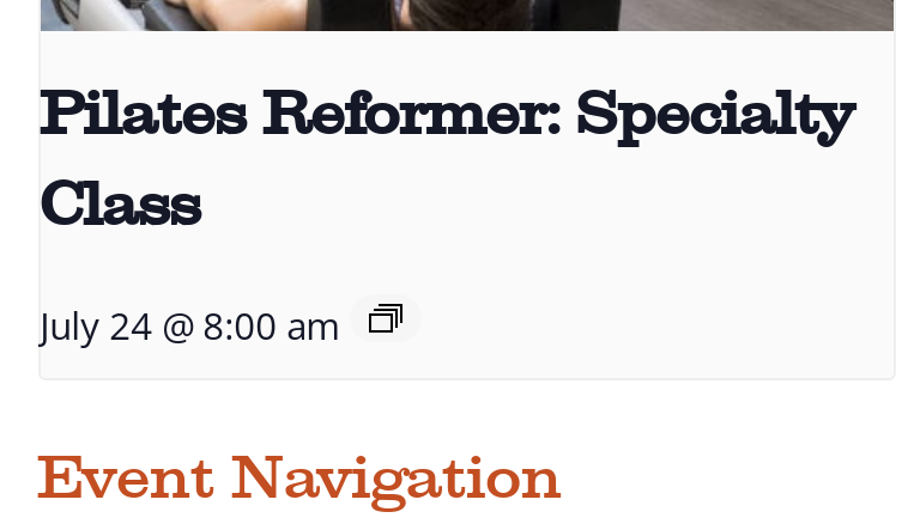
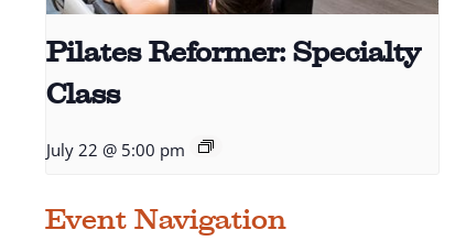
- July 24 @ 8:00 am
+ July 22 @ 5:00 pm
